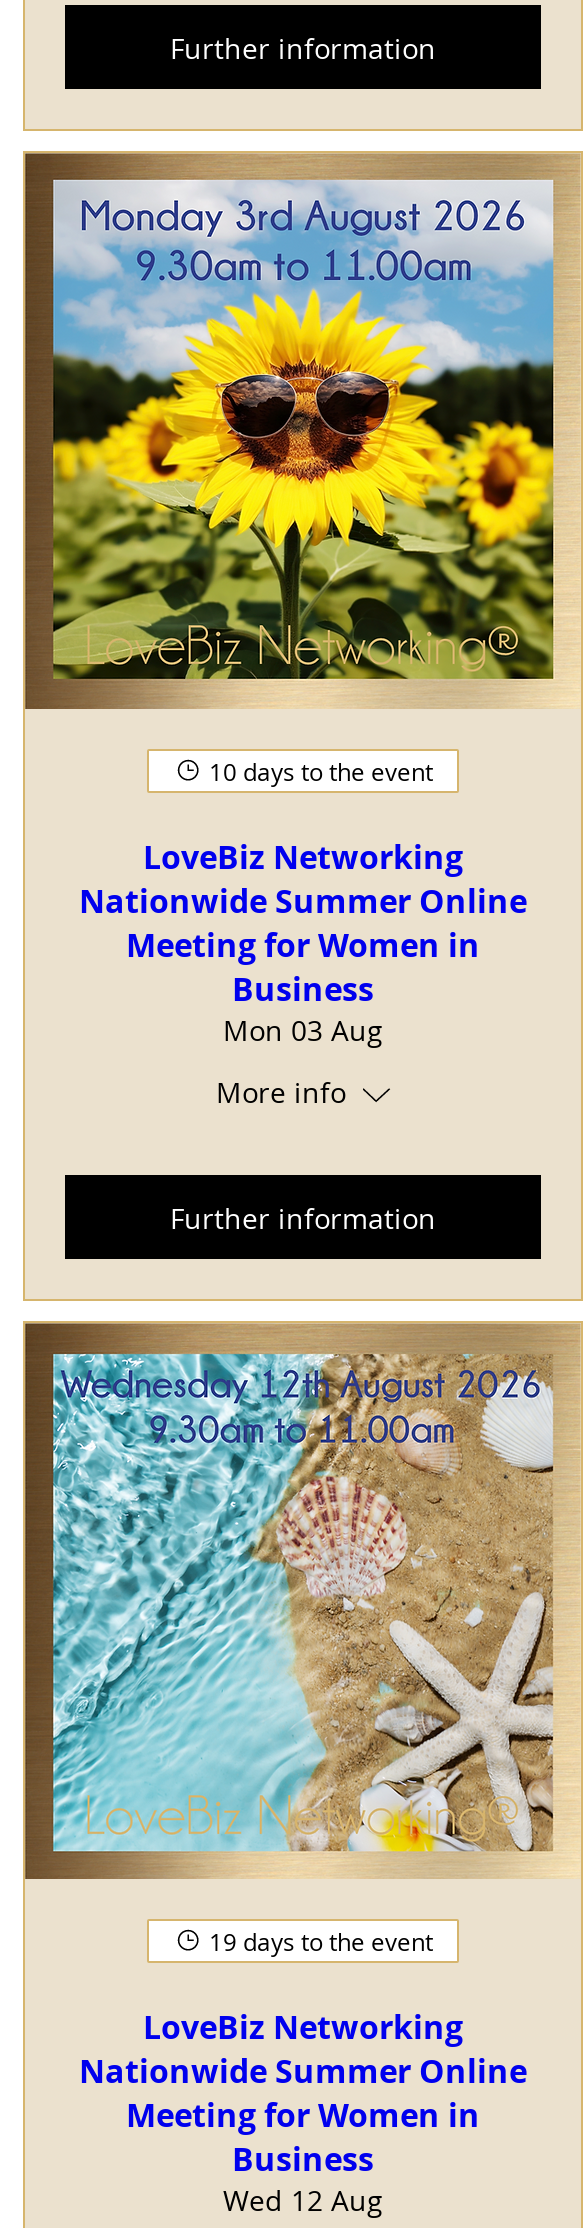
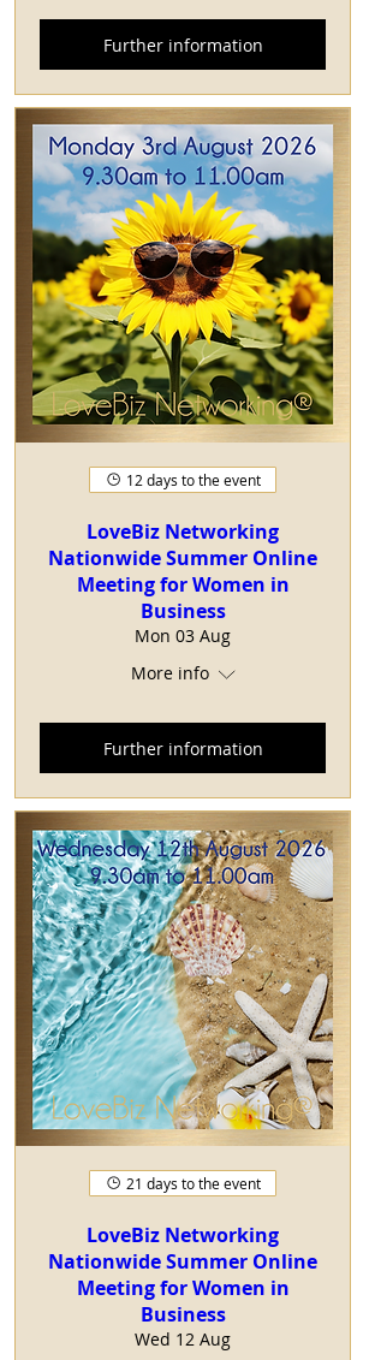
- 10 days to the event
+ 12 days to the event

- 19 days to the event
+ 21 days to the event
